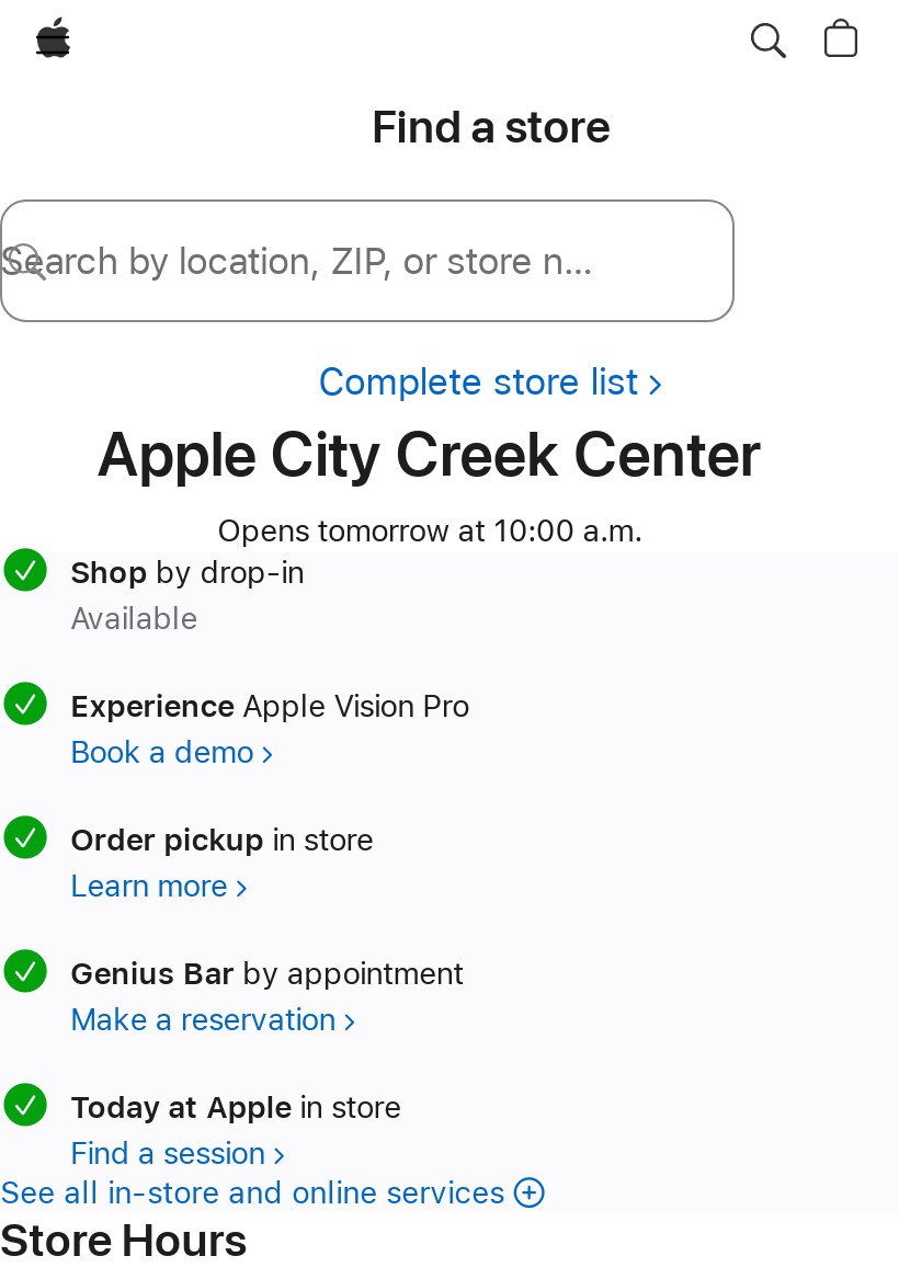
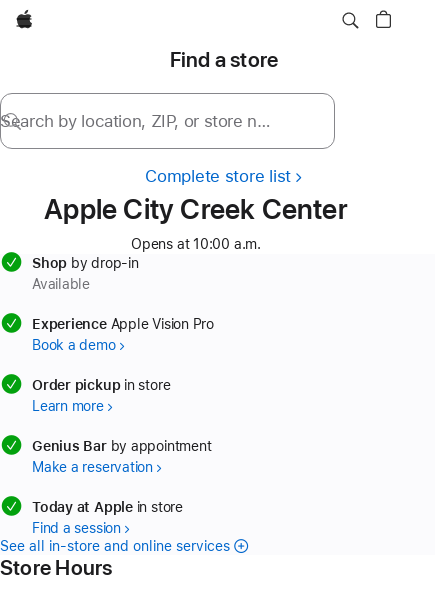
- Opens tomorrow at 10:00 a.m.
+ Opens at 10:00 a.m.
